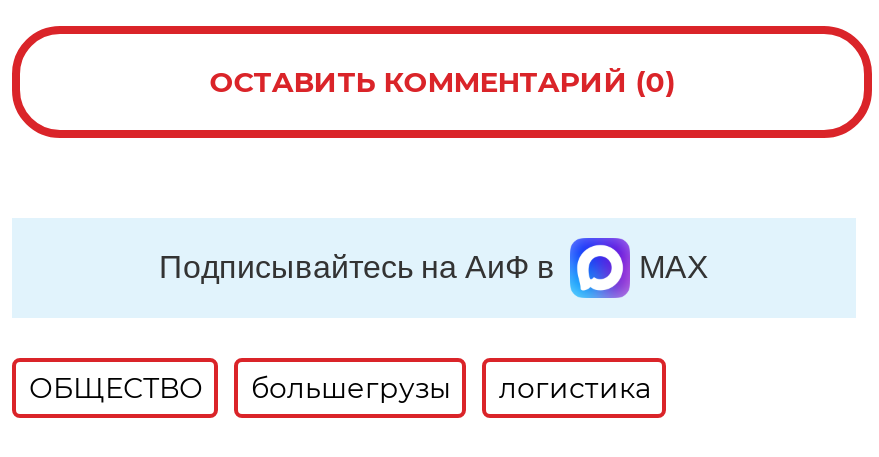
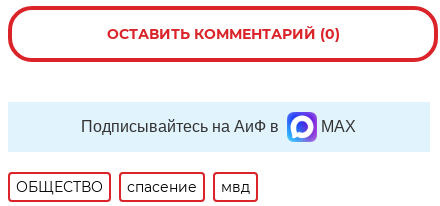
- большегрузы
- логистика
+ спасение
+ мвд
